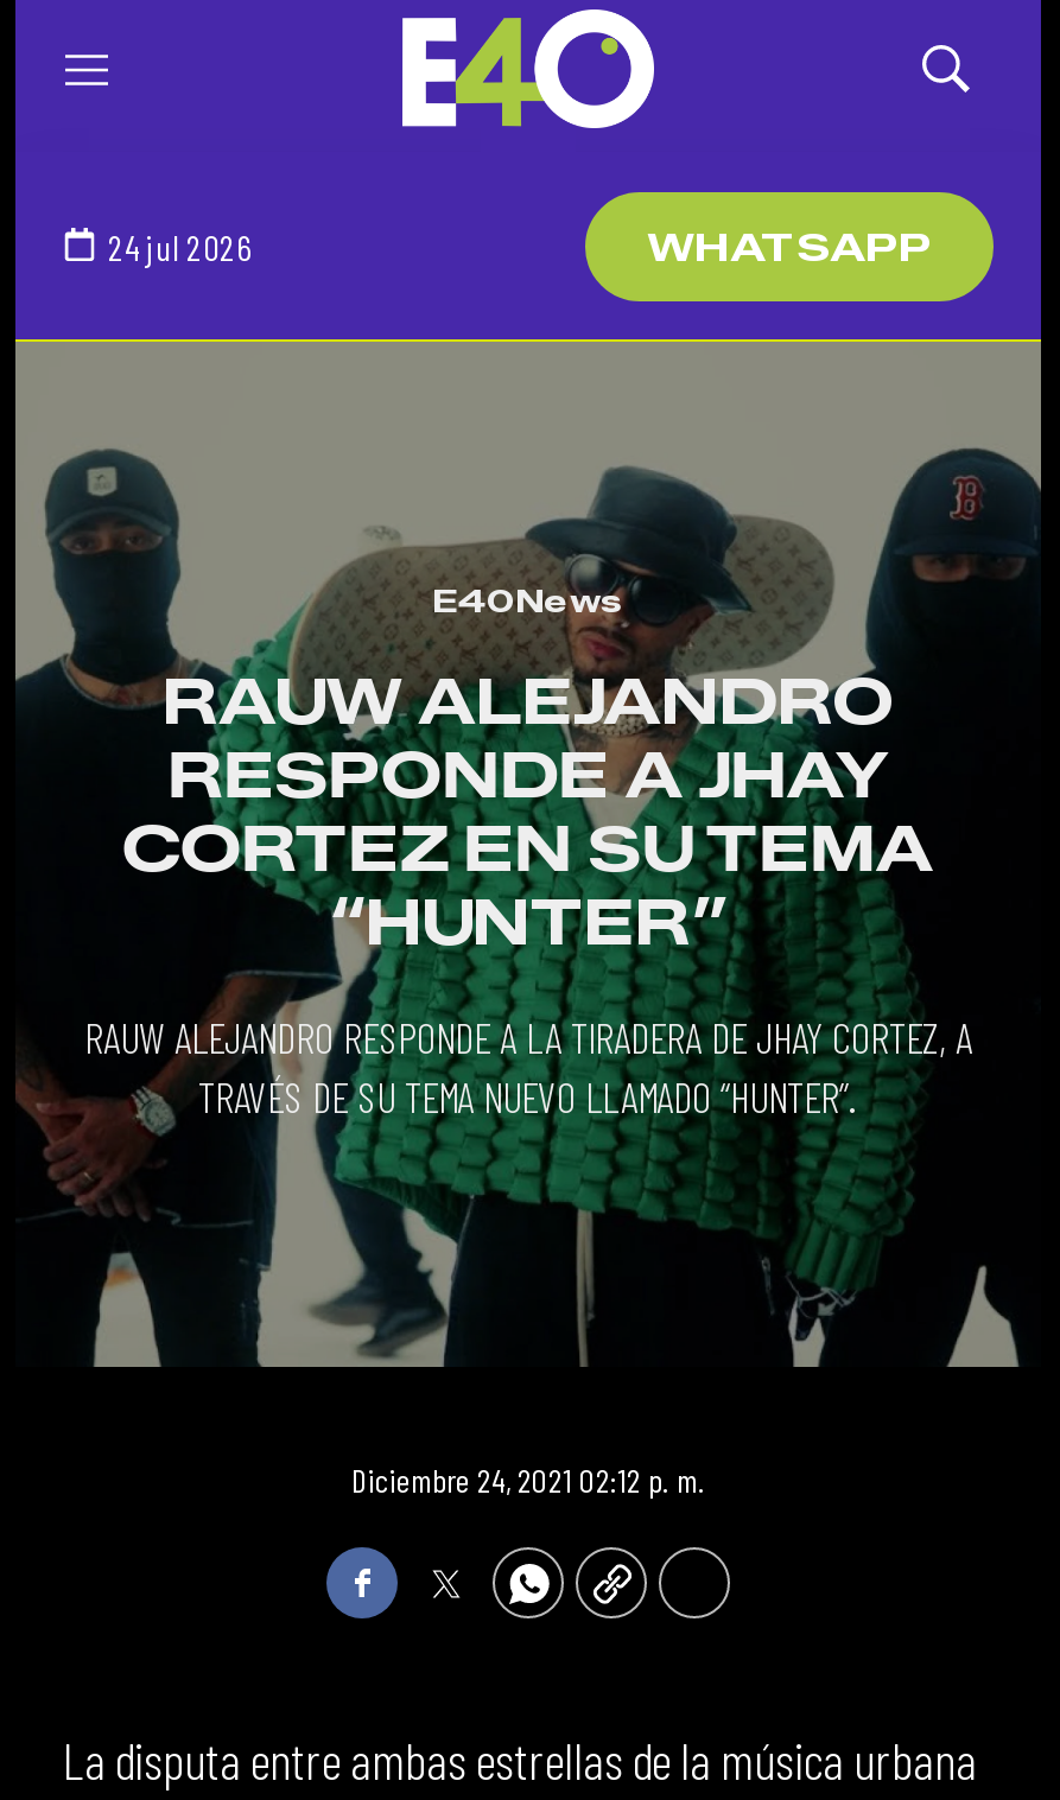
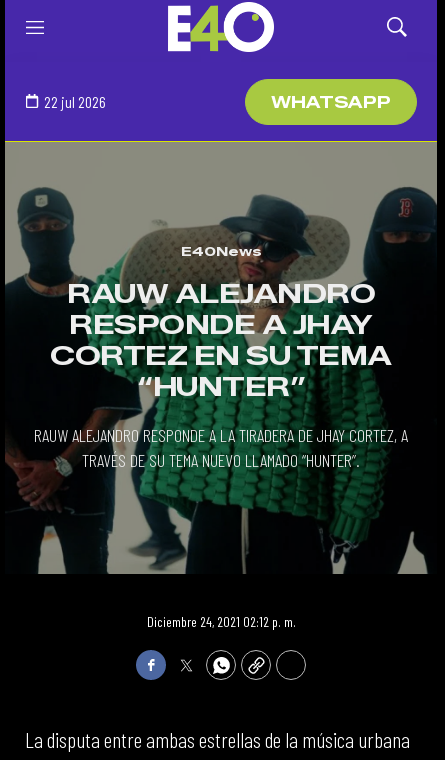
- 24 jul 2026
+ 22 jul 2026
